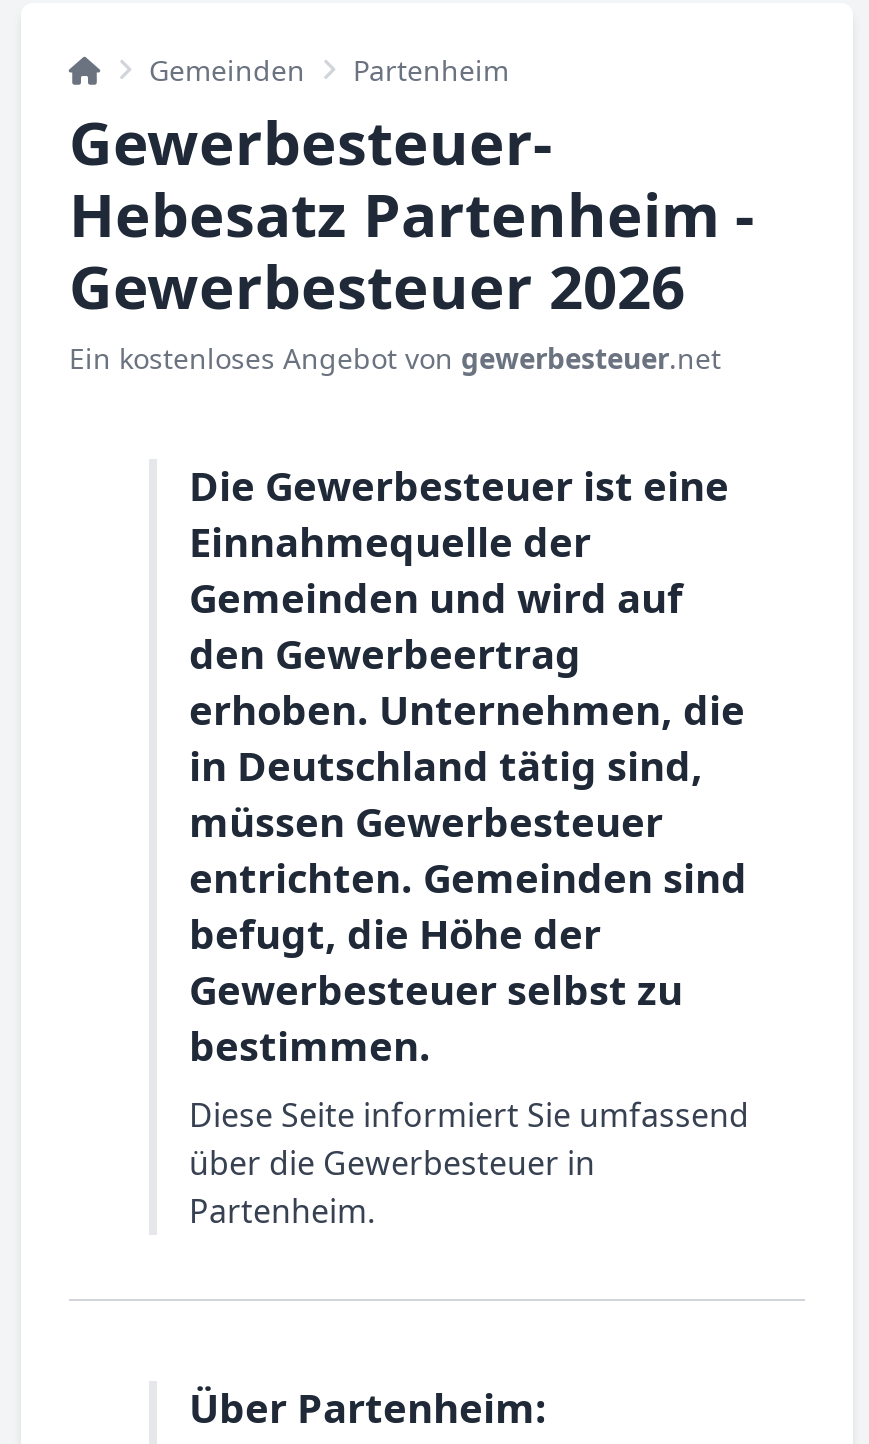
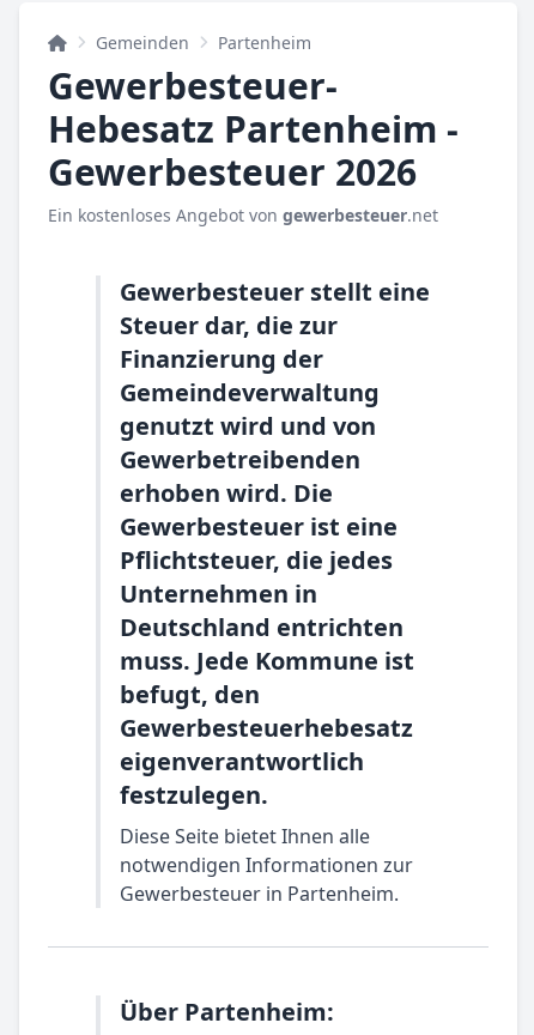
- Die Gewerbesteuer ist eine
- Einnahmequelle der
- Gemeinden und wird auf
- den Gewerbeertrag
- erhoben. Unternehmen, die
- in Deutschland tätig sind,
- müssen Gewerbesteuer
- entrichten. Gemeinden sind
- befugt, die Höhe der
- Gewerbesteuer selbst zu
- bestimmen.
- Diese Seite informiert Sie umfassend
- über die Gewerbesteuer in
- Partenheim.
+ Gewerbesteuer stellt eine
+ Steuer dar, die zur
+ Finanzierung der
+ Gemeindeverwaltung
+ genutzt wird und von
+ Gewerbetreibenden
+ erhoben wird. Die
+ Gewerbesteuer ist eine
+ Pflichtsteuer, die jedes
+ Unternehmen in
+ Deutschland entrichten
+ muss. Jede Kommune ist
+ befugt, den
+ Gewerbesteuerhebesatz
+ eigenverantwortlich
+ festzulegen.
+ Diese Seite bietet Ihnen alle
+ notwendigen Informationen zur
+ Gewerbesteuer in Partenheim.
